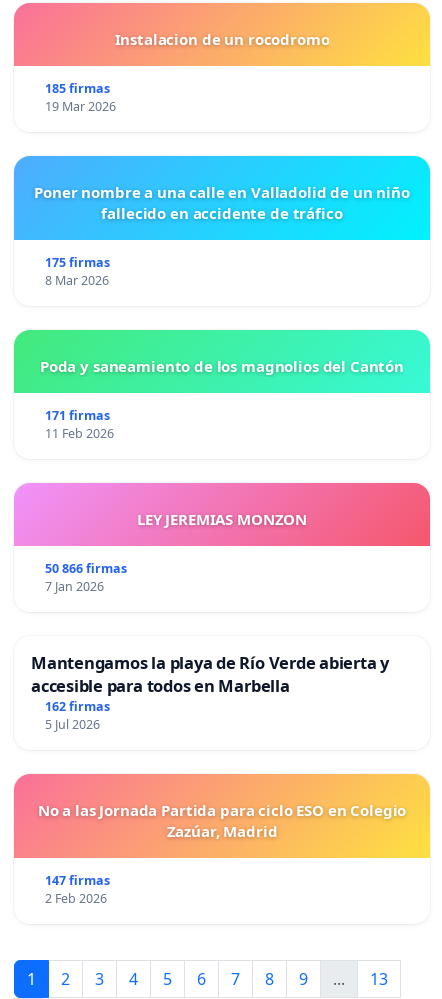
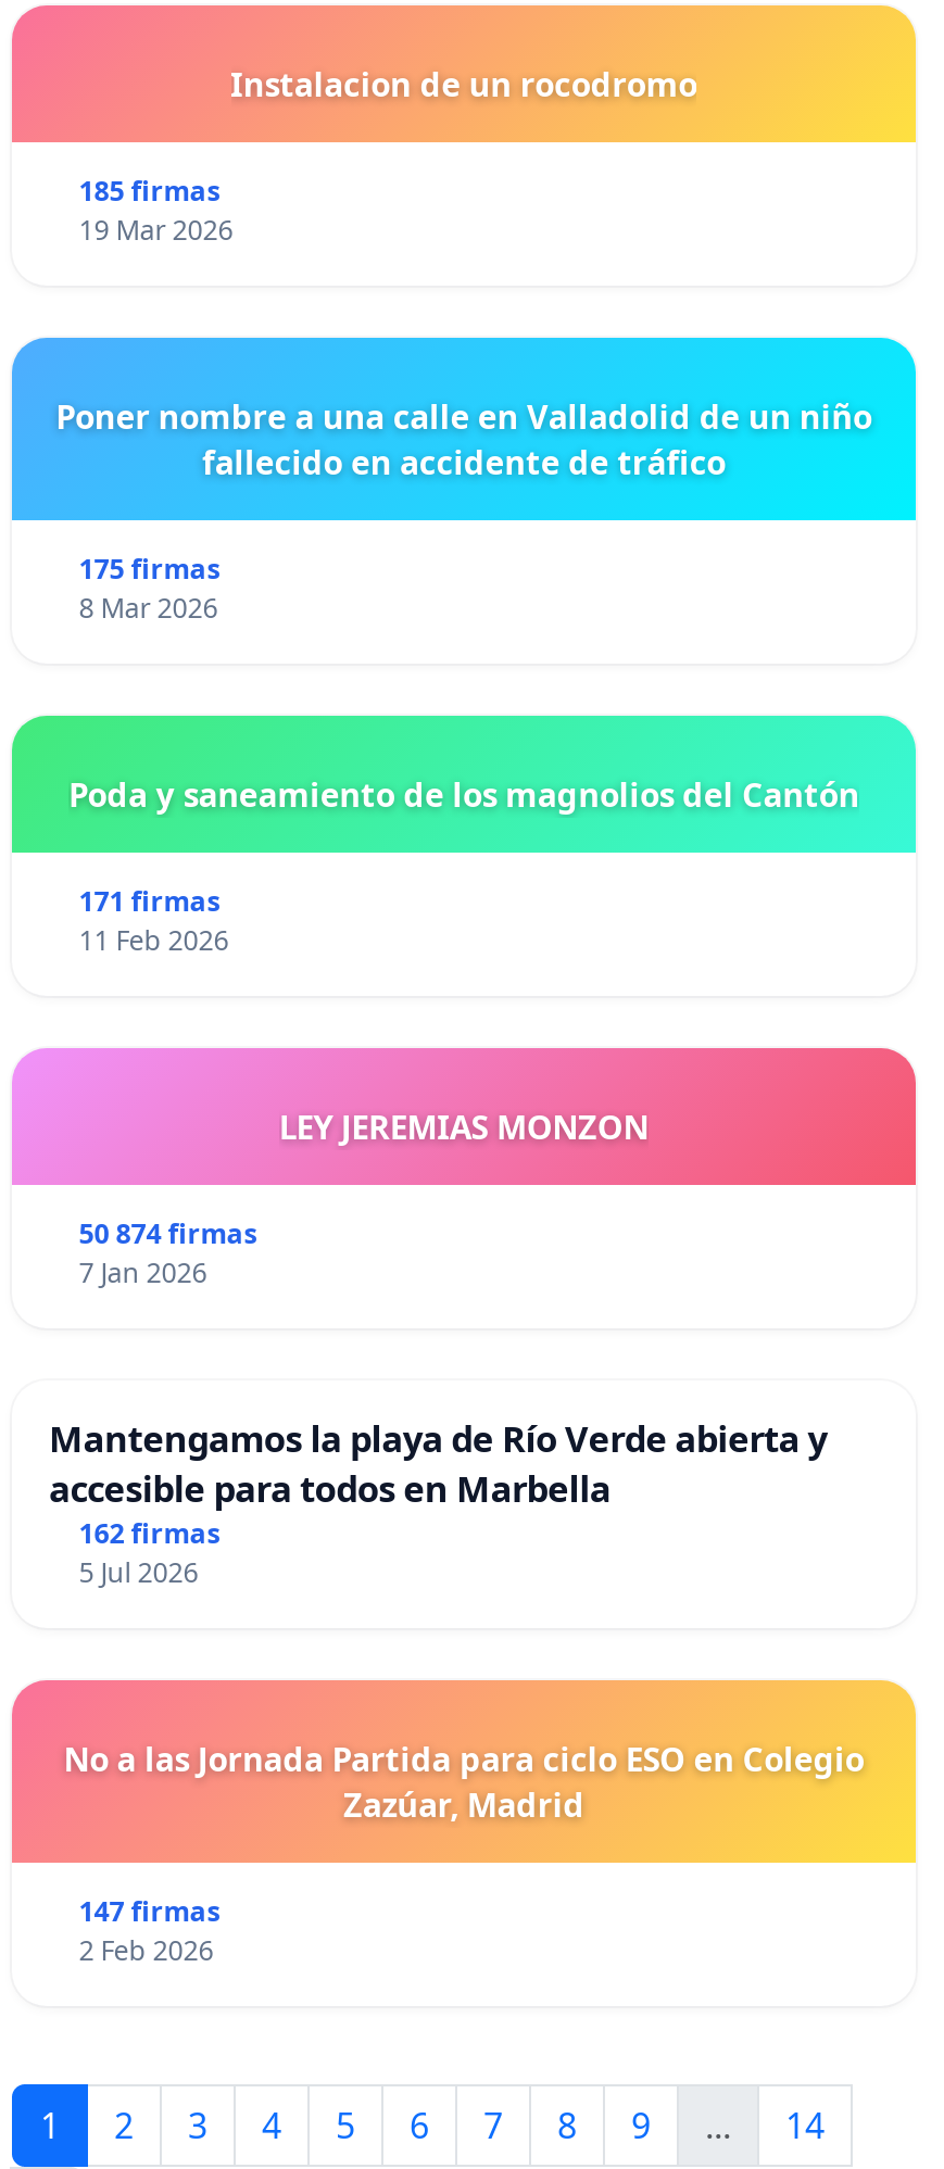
- 50 866 firmas
+ 50 874 firmas

- 13
+ 14
